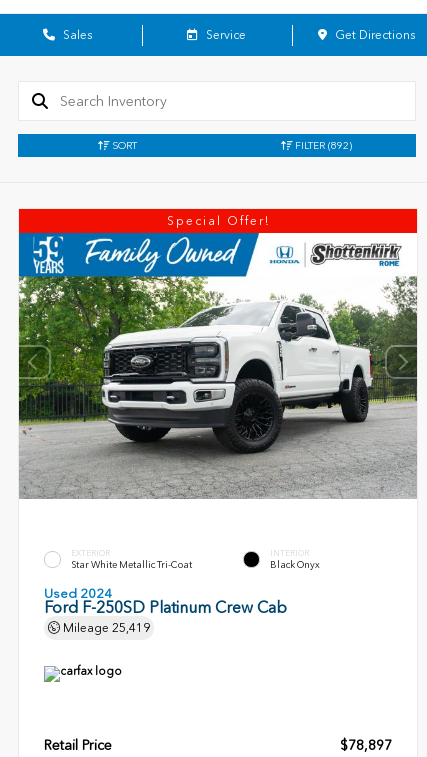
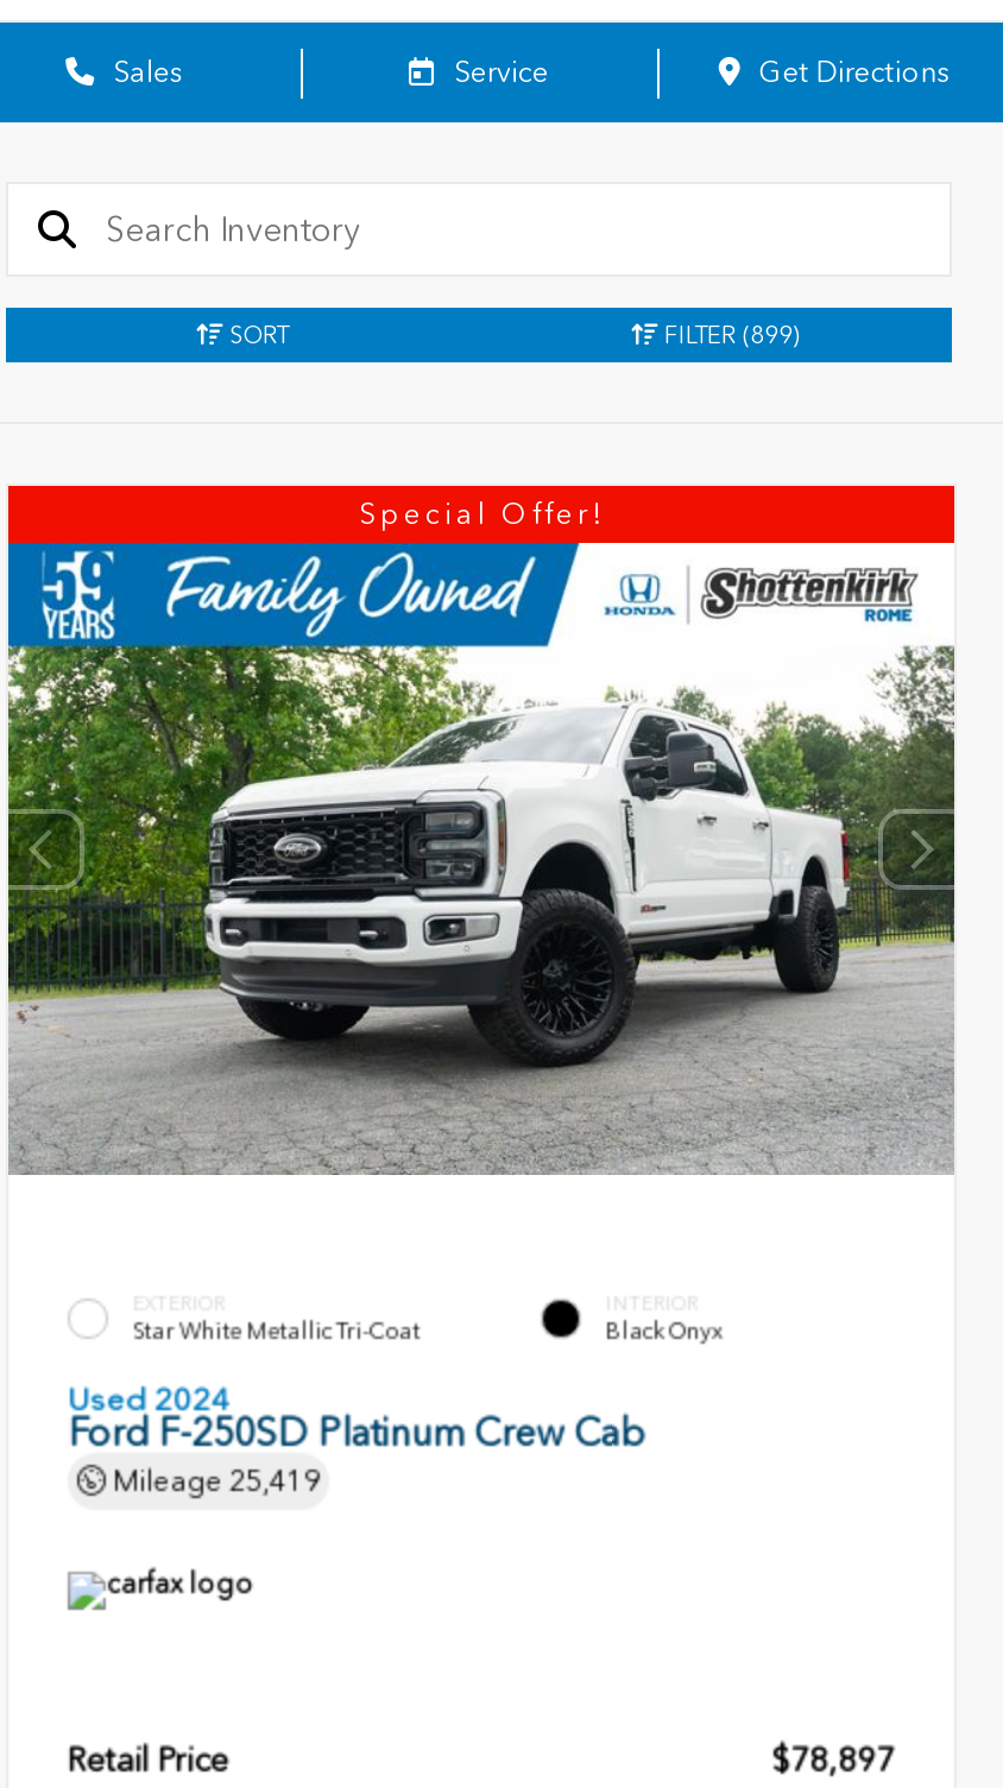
- FILTER (892)
+ FILTER (899)
